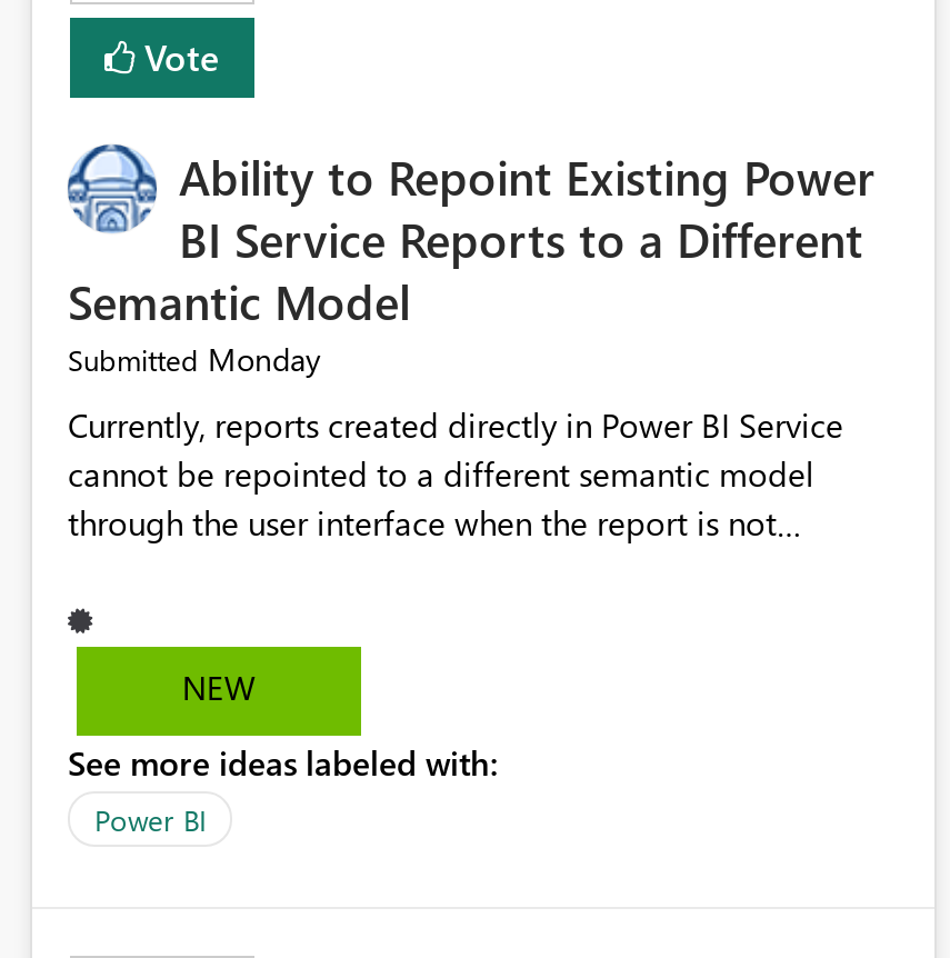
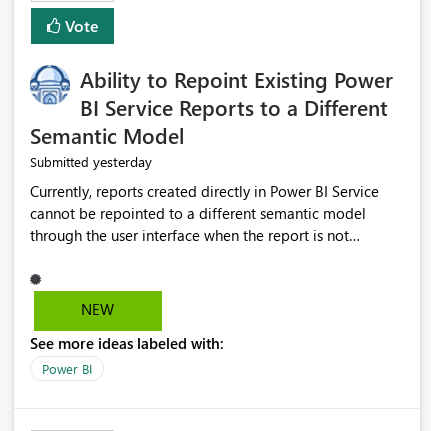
- Submitted Monday
+ Submitted yesterday
